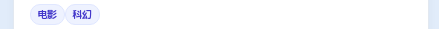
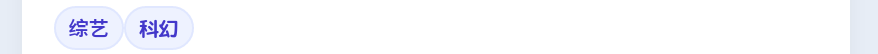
- 电影
+ 综艺
